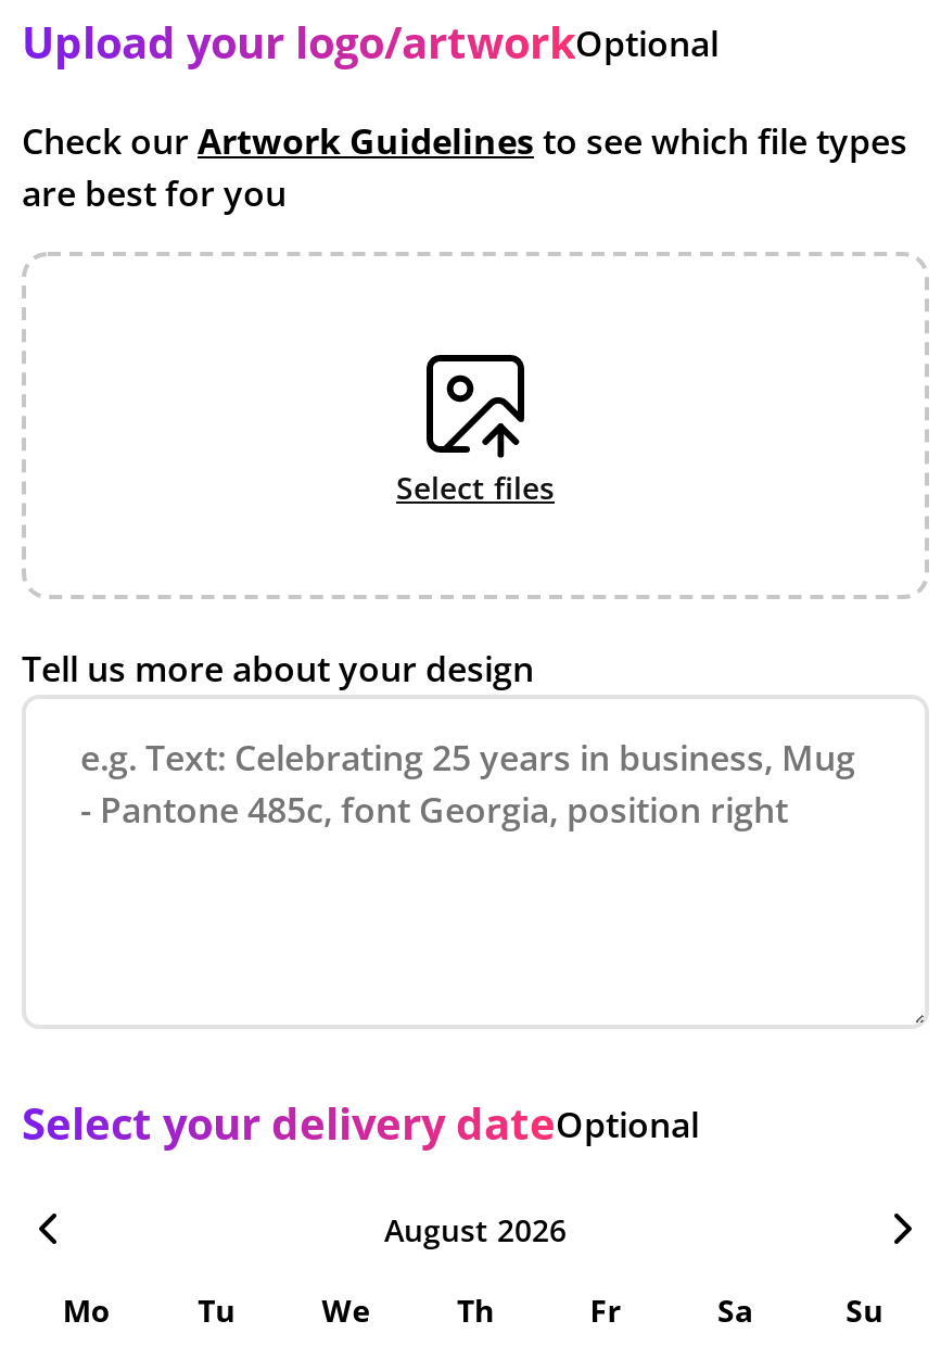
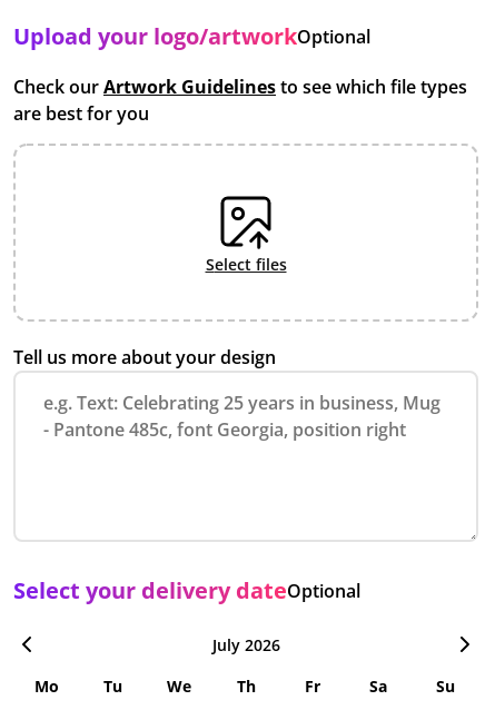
- August 2026
+ July 2026
